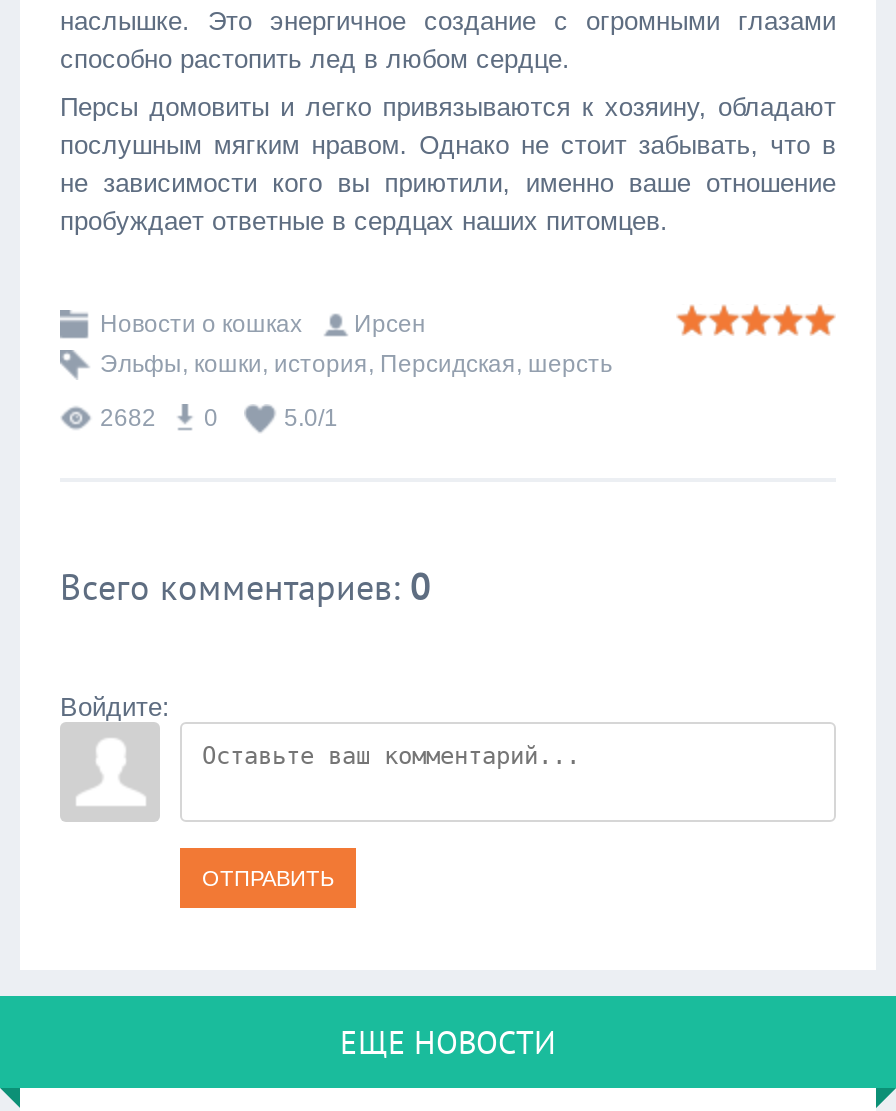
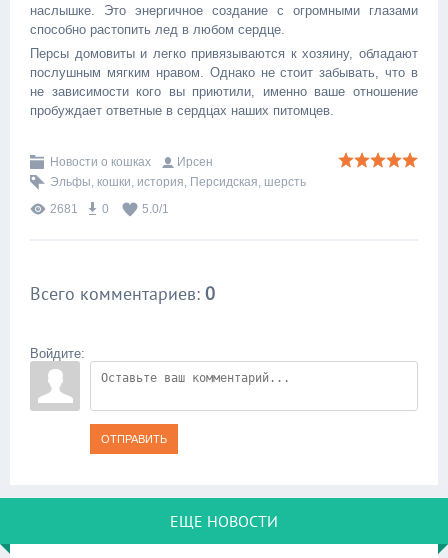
- 2682 0
+ 2681 0
